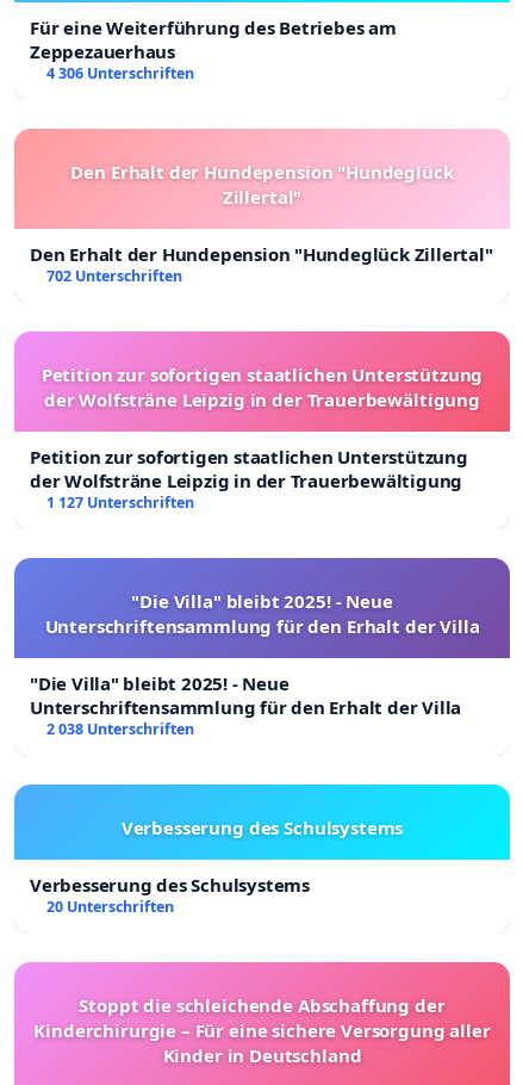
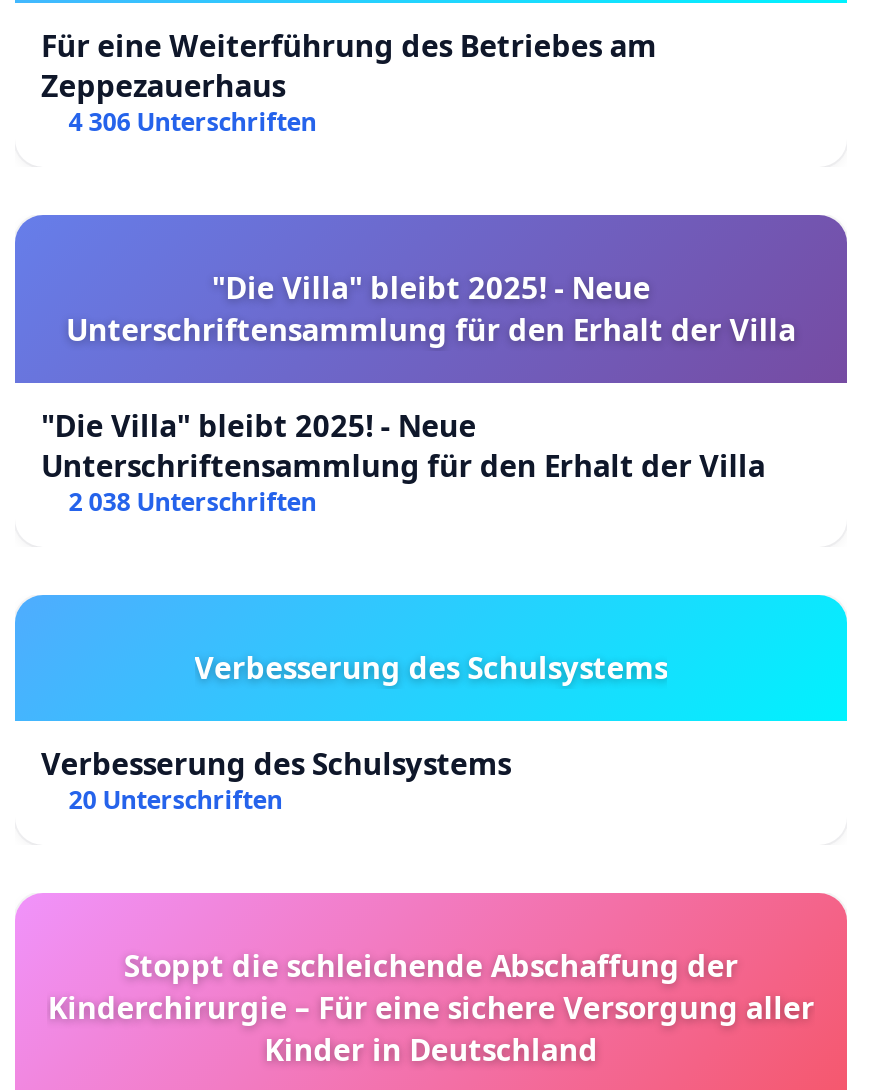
- [image]
- Den Erhalt der Hundepension "Hundeglück
- Zillertal"
- Den Erhalt der Hundepension "Hundeglück Zillertal"
- 702 Unterschriften

- [image]
- Petition zur sofortigen staatlichen Unterstützung
- der Wolfsträne Leipzig in der Trauerbewältigung
- Petition zur sofortigen staatlichen Unterstützung
- der Wolfsträne Leipzig in der Trauerbewältigung
- 1 127 Unterschriften
